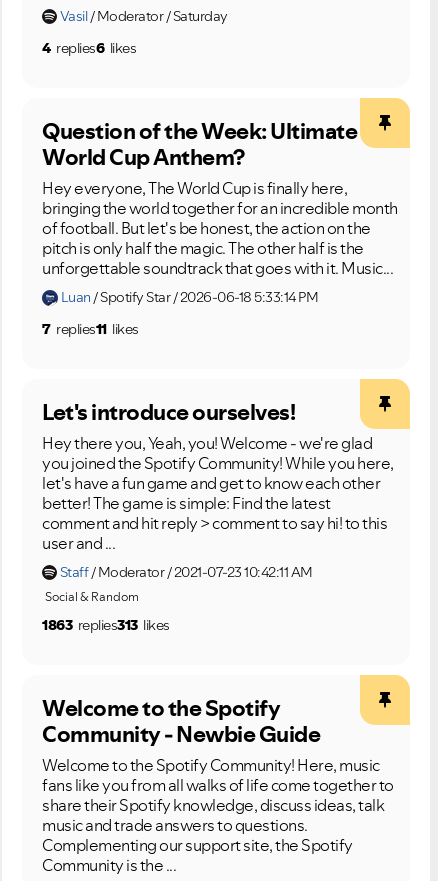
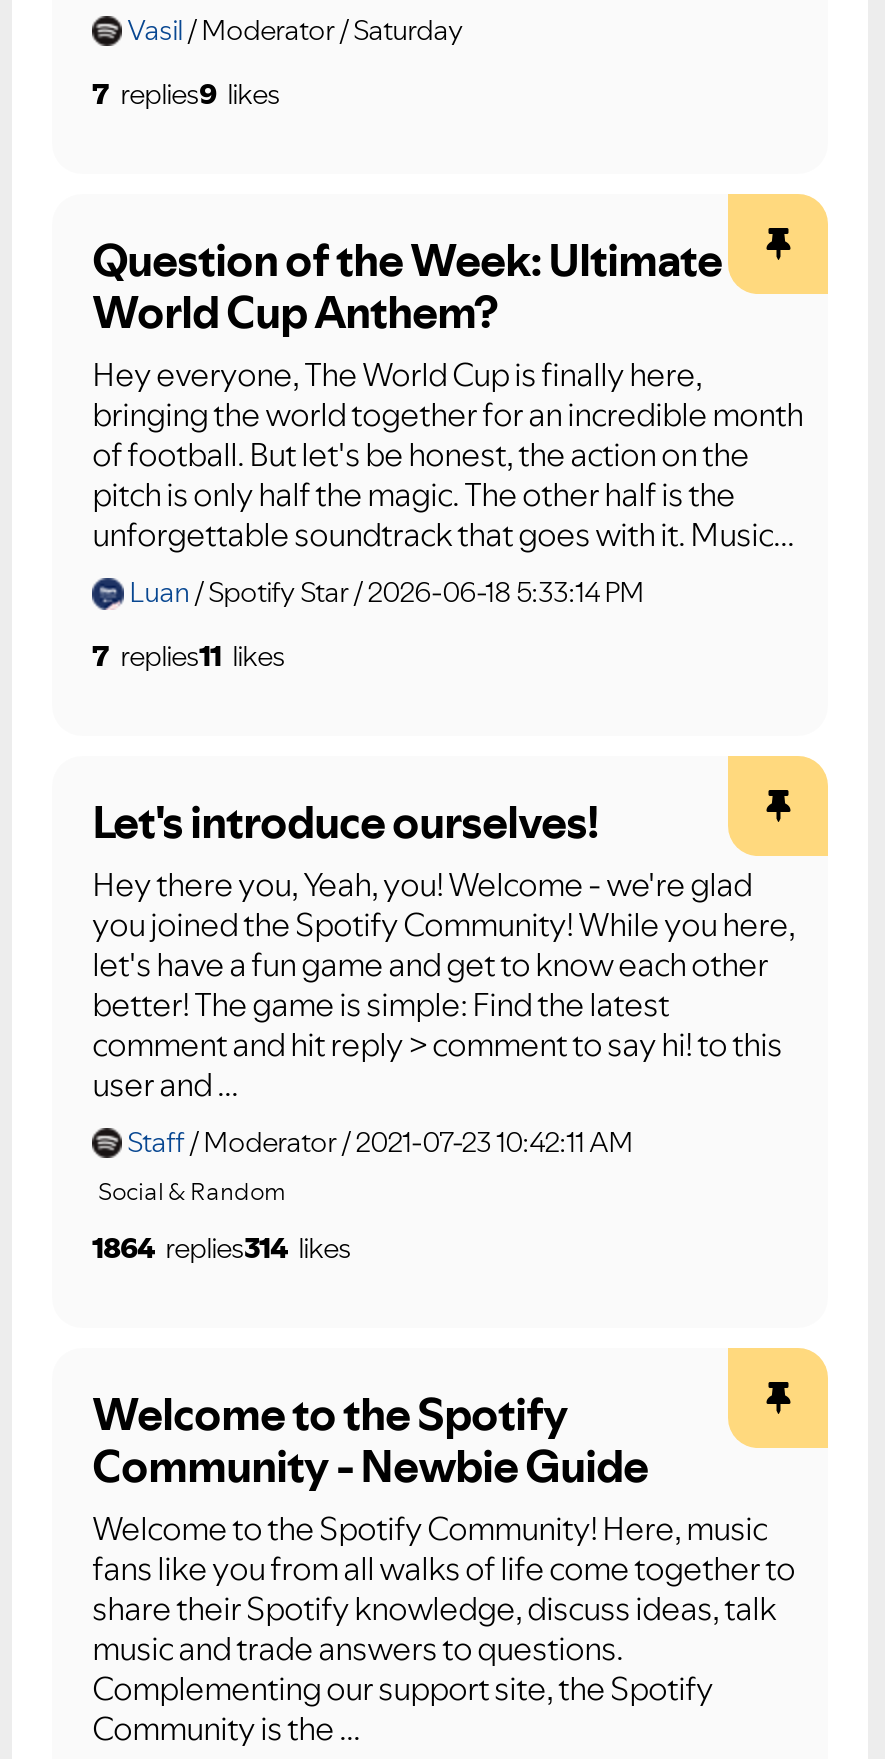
- 4 replies6 likes
+ 7 replies9 likes

- 1863 replies313 likes
+ 1864 replies314 likes
